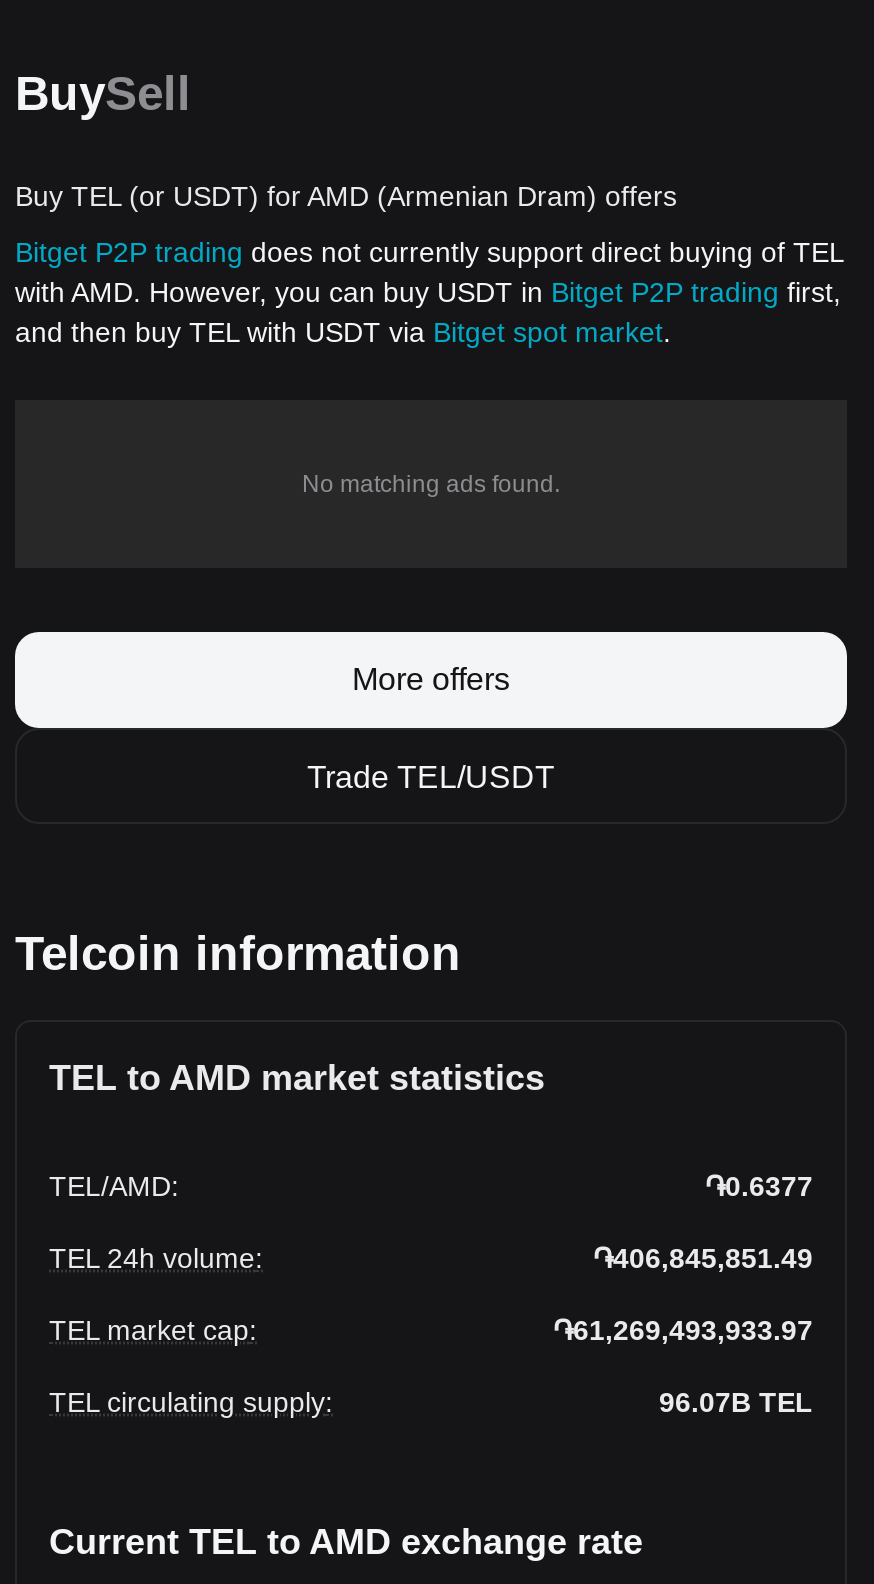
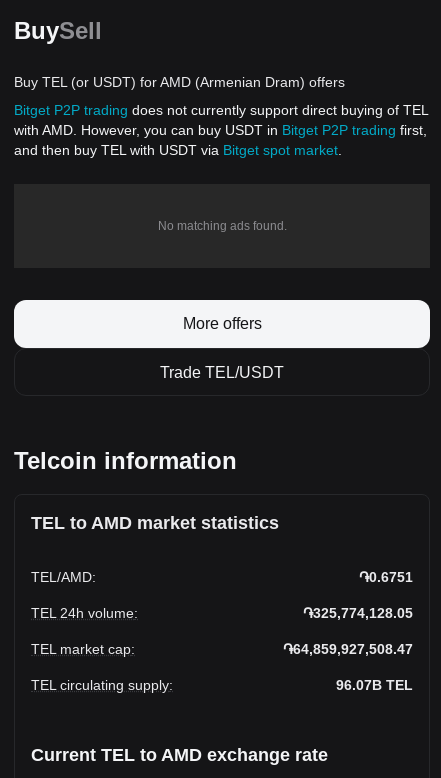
- ֏0.6377
+ ֏0.6751

- ֏406,845,851.49
+ ֏325,774,128.05

- ֏61,269,493,933.97
+ ֏64,859,927,508.47
